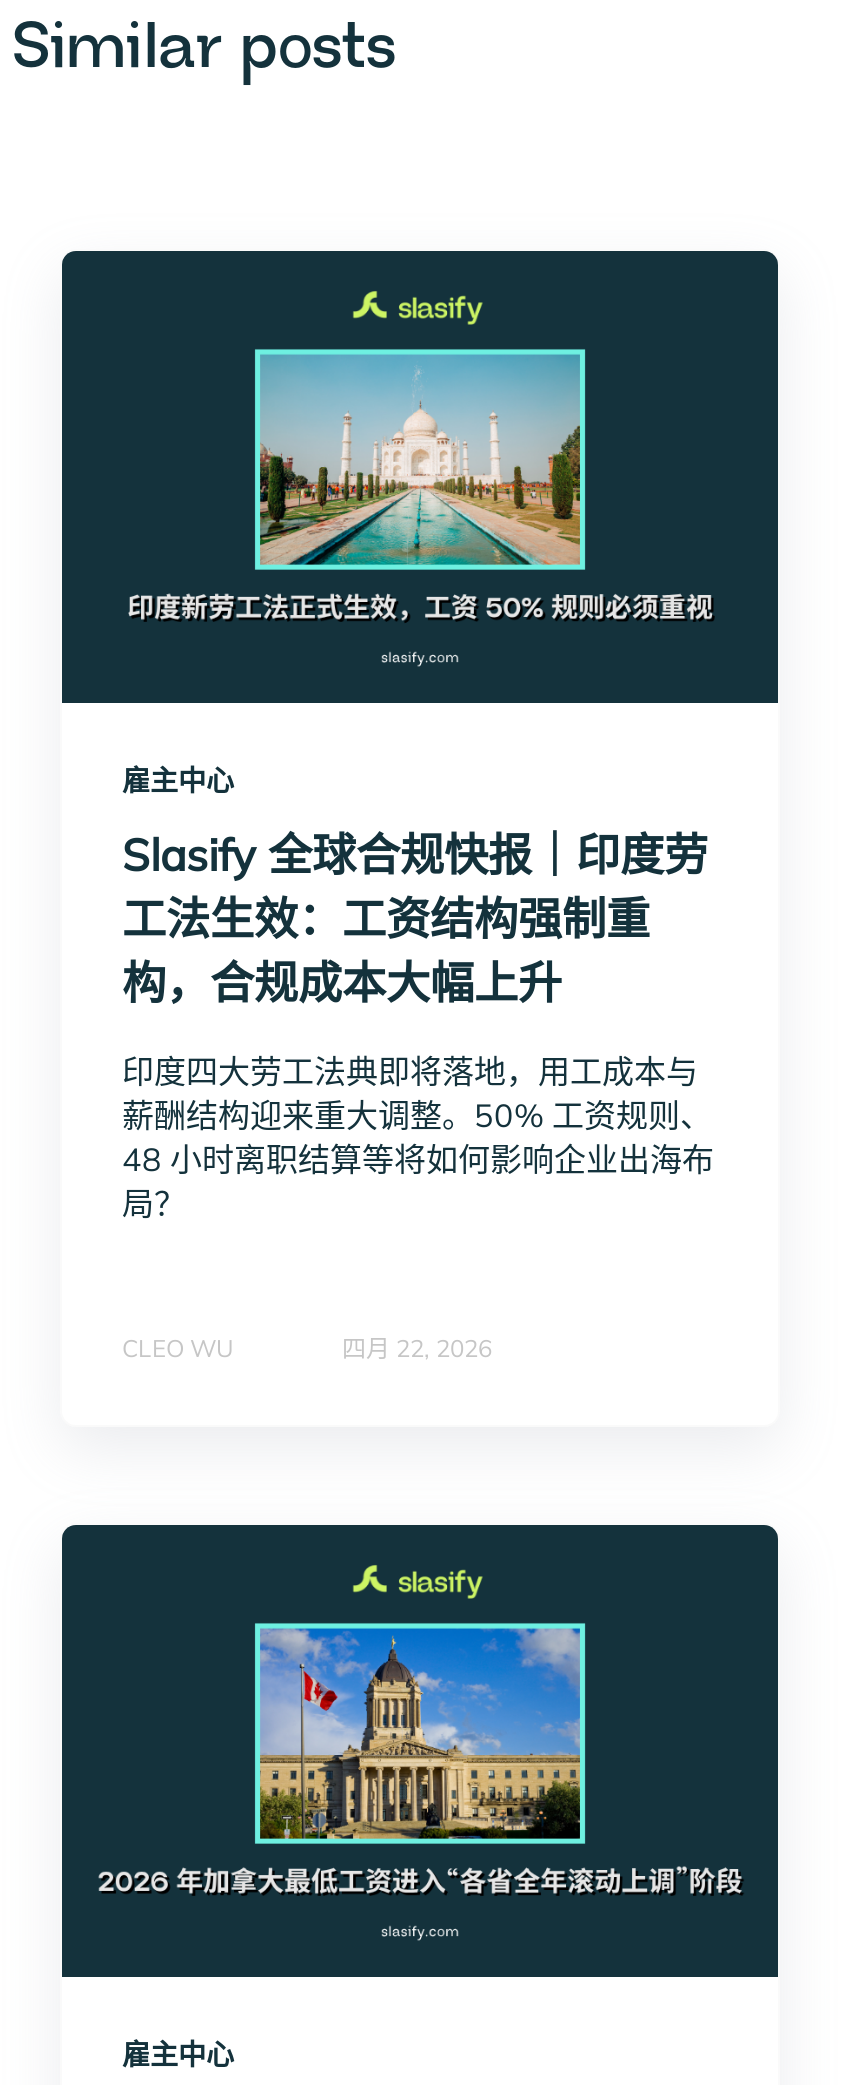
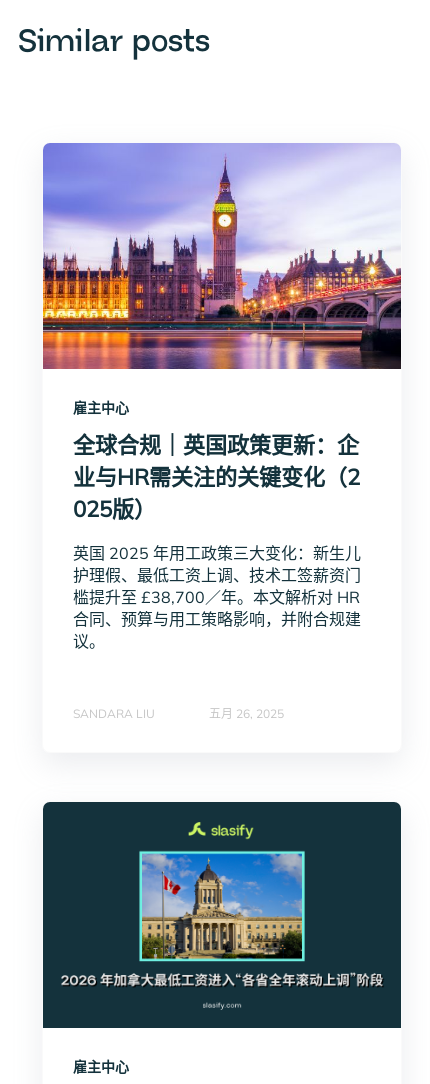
- [image]
+ [image]

- Slasify 全球合规快报｜印度劳
- 工法生效：工资结构强制重
- 构，合规成本大幅上升
+ 全球合规｜英国政策更新：企
+ 业与HR需关注的关键变化（2
+ 025版）

- 印度四大劳工法典即将落地，用工成本与
- 薪酬结构迎来重大调整。50% 工资规则、
- 48 小时离职结算等将如何影响企业出海布
- 局？
+ 英国 2025 年用工政策三大变化：新生儿
+ 护理假、最低工资上调、技术工签薪资门
+ 槛提升至 £38,700／年。本文解析对 HR
+ 合同、预算与用工策略影响，并附合规建
+ 议。

- CLEO WU
- 四月 22, 2026
+ SANDARA LIU
+ 五月 26, 2025
